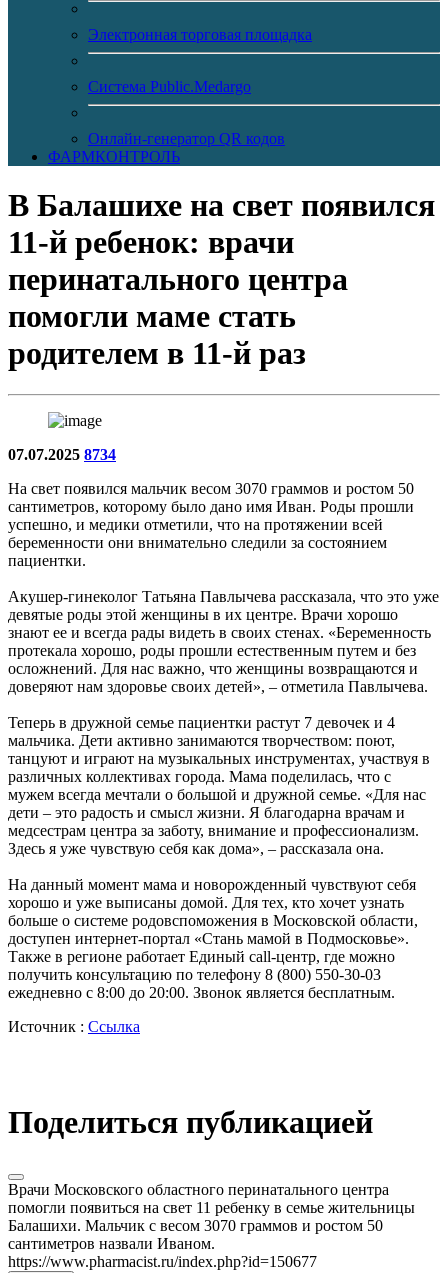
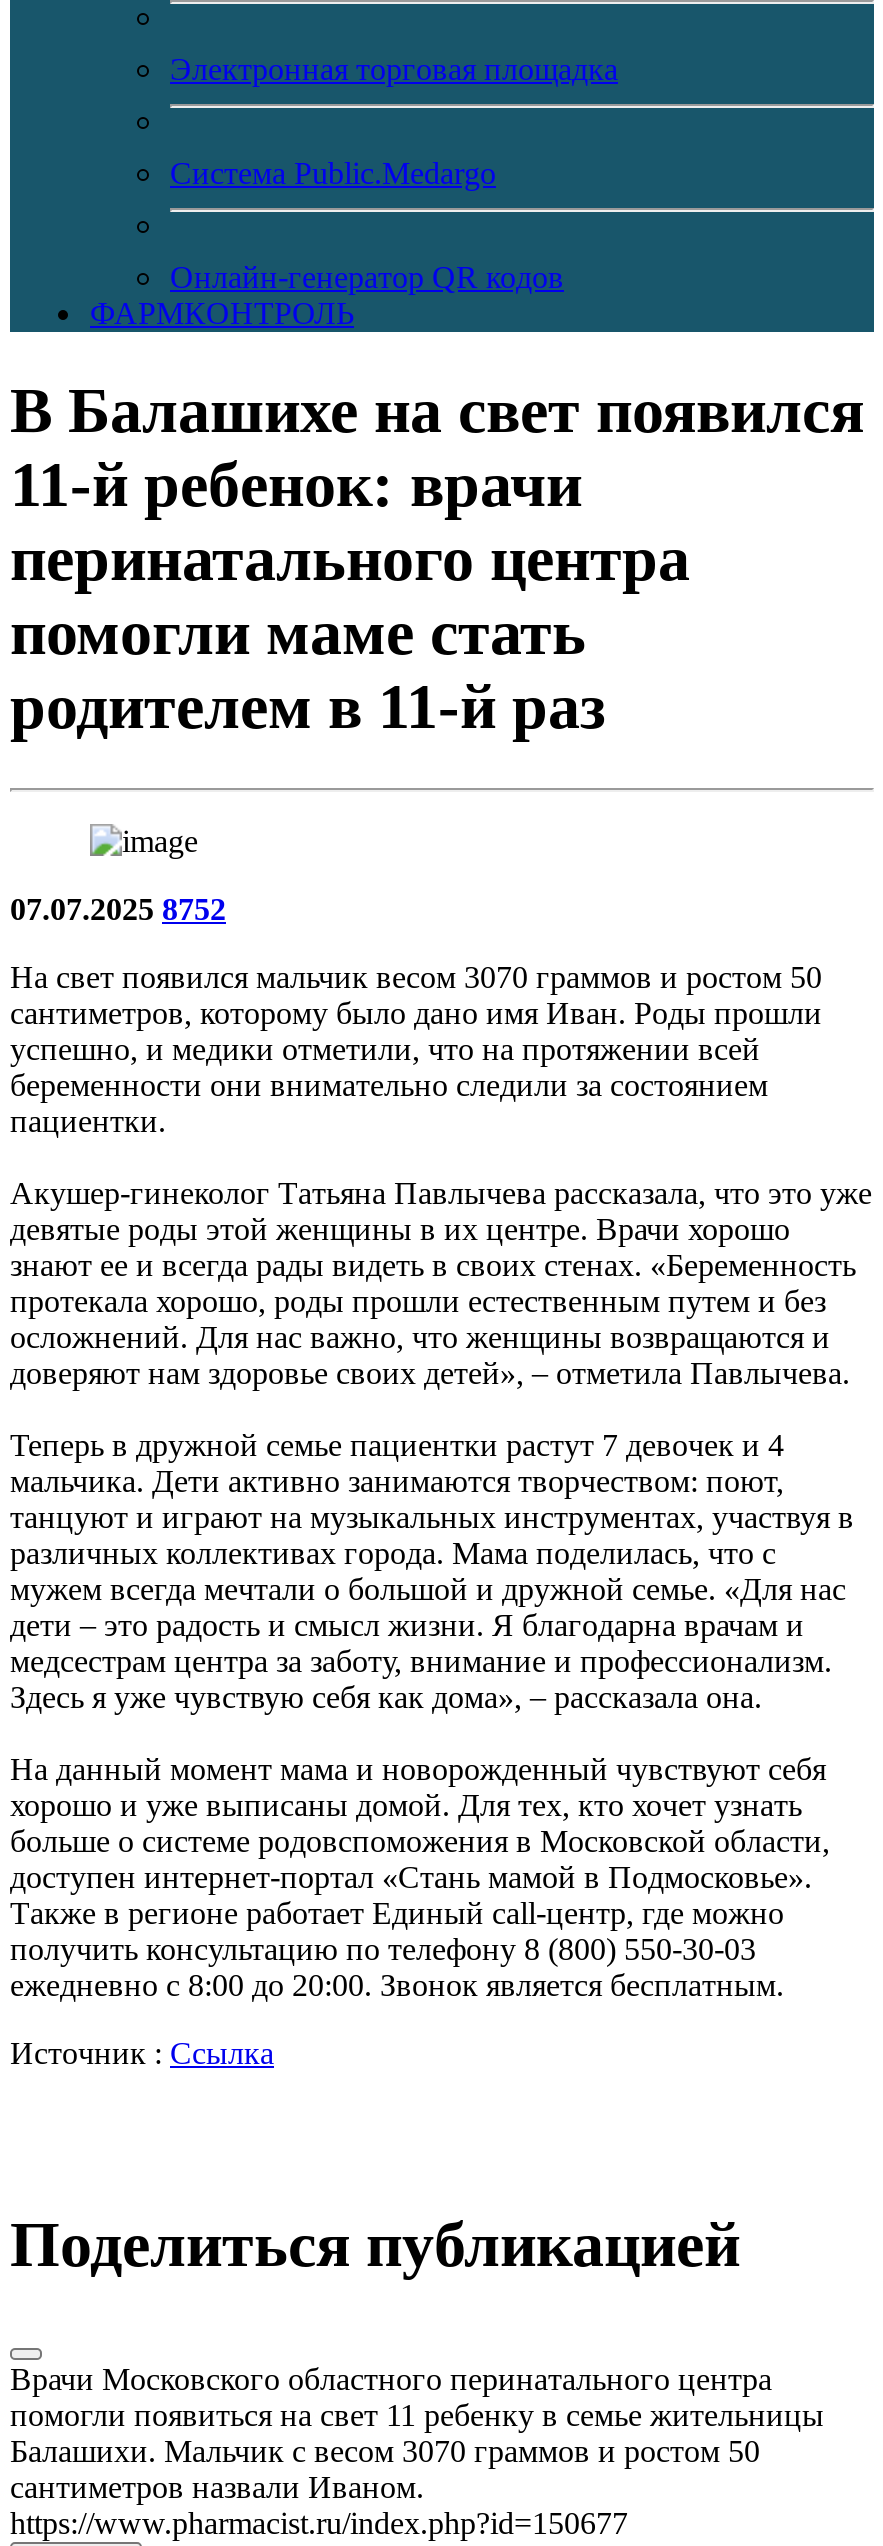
- 07.07.2025 8734
+ 07.07.2025 8752
